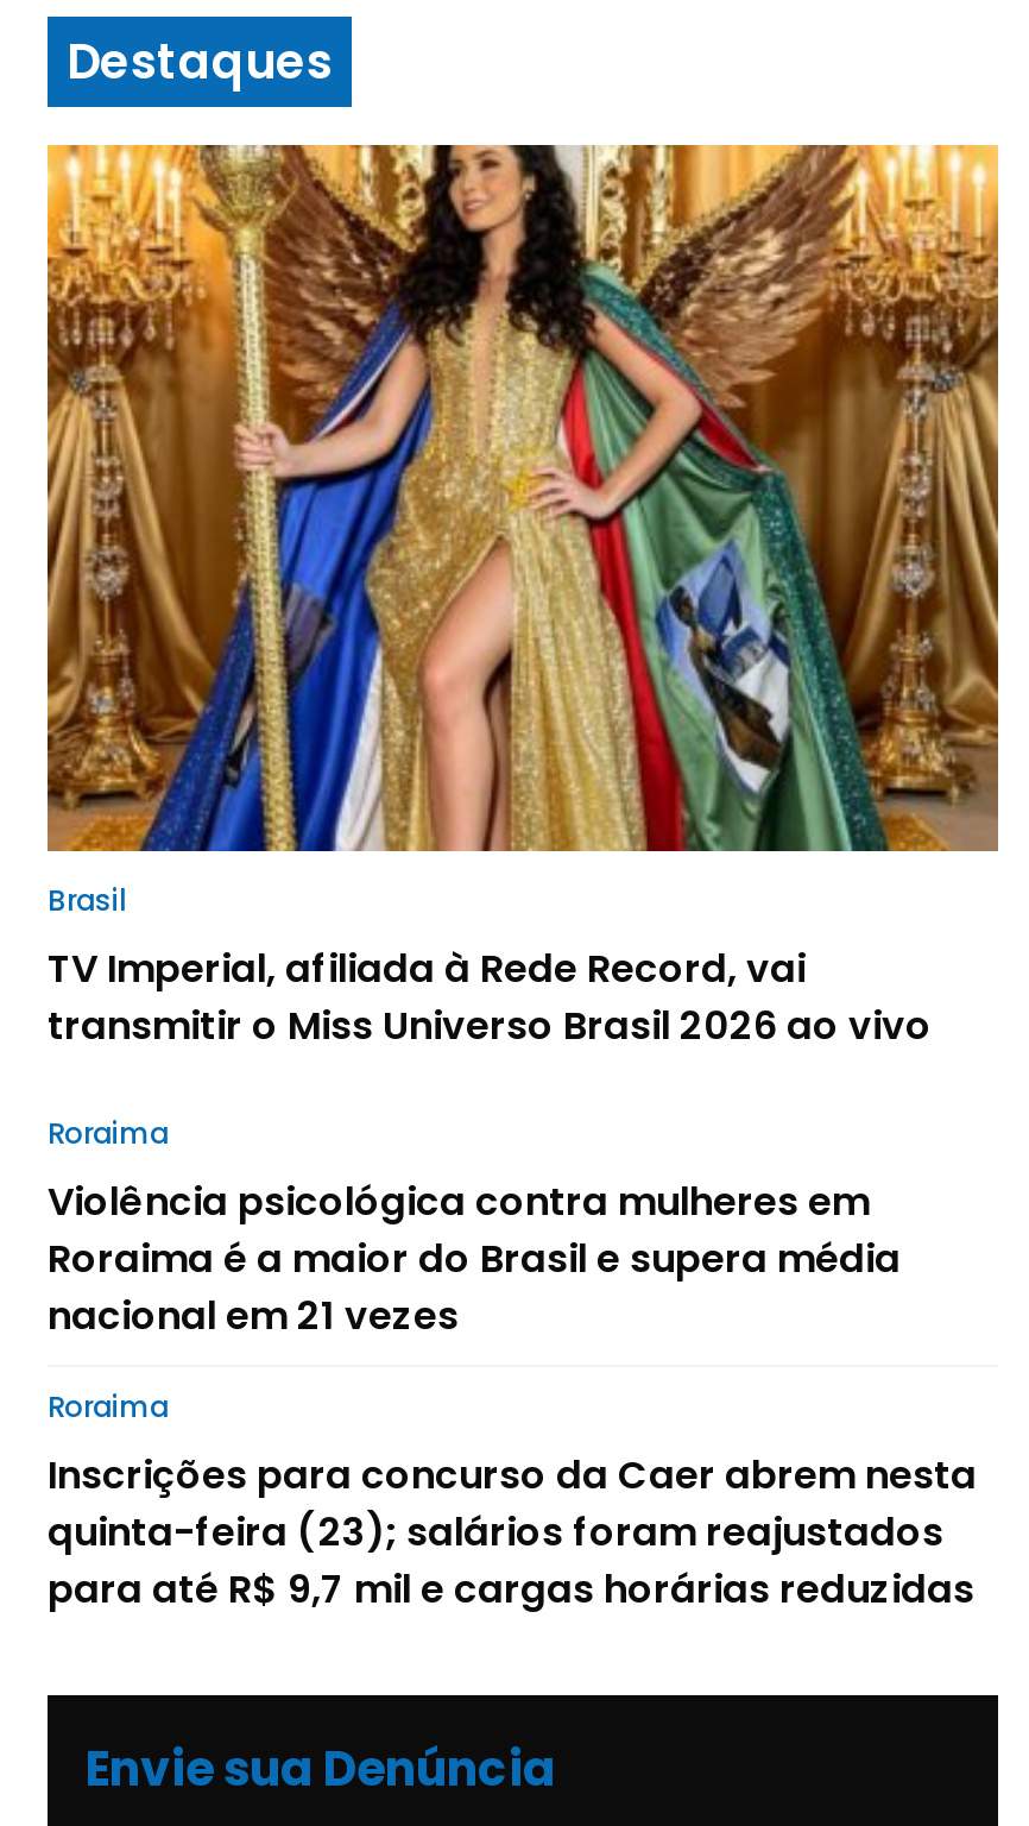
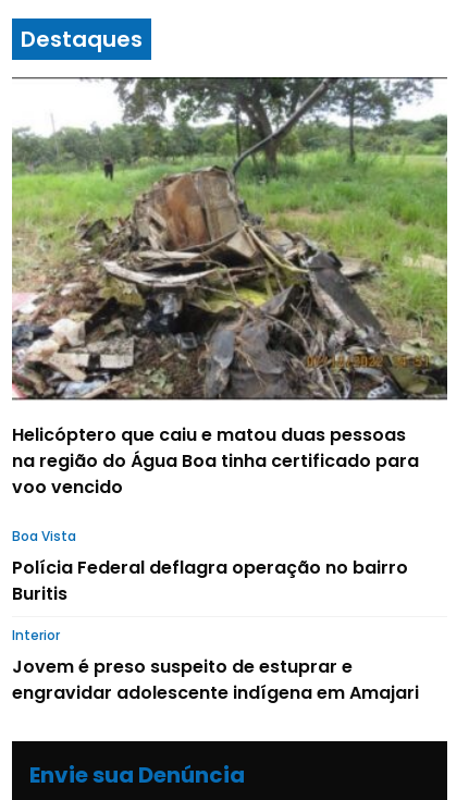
- [image]
- Brasil
- TV Imperial, afiliada à Rede Record, vai
- transmitir o Miss Universo Brasil 2026 ao vivo
+ [image]
+ Helicóptero que caiu e matou duas pessoas
+ na região do Água Boa tinha certificado para
+ voo vencido

- Roraima
- Violência psicológica contra mulheres em
- Roraima é a maior do Brasil e supera média
- nacional em 21 vezes
+ Boa Vista
+ Polícia Federal deflagra operação no bairro
+ Buritis

- Roraima
- Inscrições para concurso da Caer abrem nesta
- quinta-feira (23); salários foram reajustados
- para até R$ 9,7 mil e cargas horárias reduzidas
+ Interior
+ Jovem é preso suspeito de estuprar e
+ engravidar adolescente indígena em Amajari
